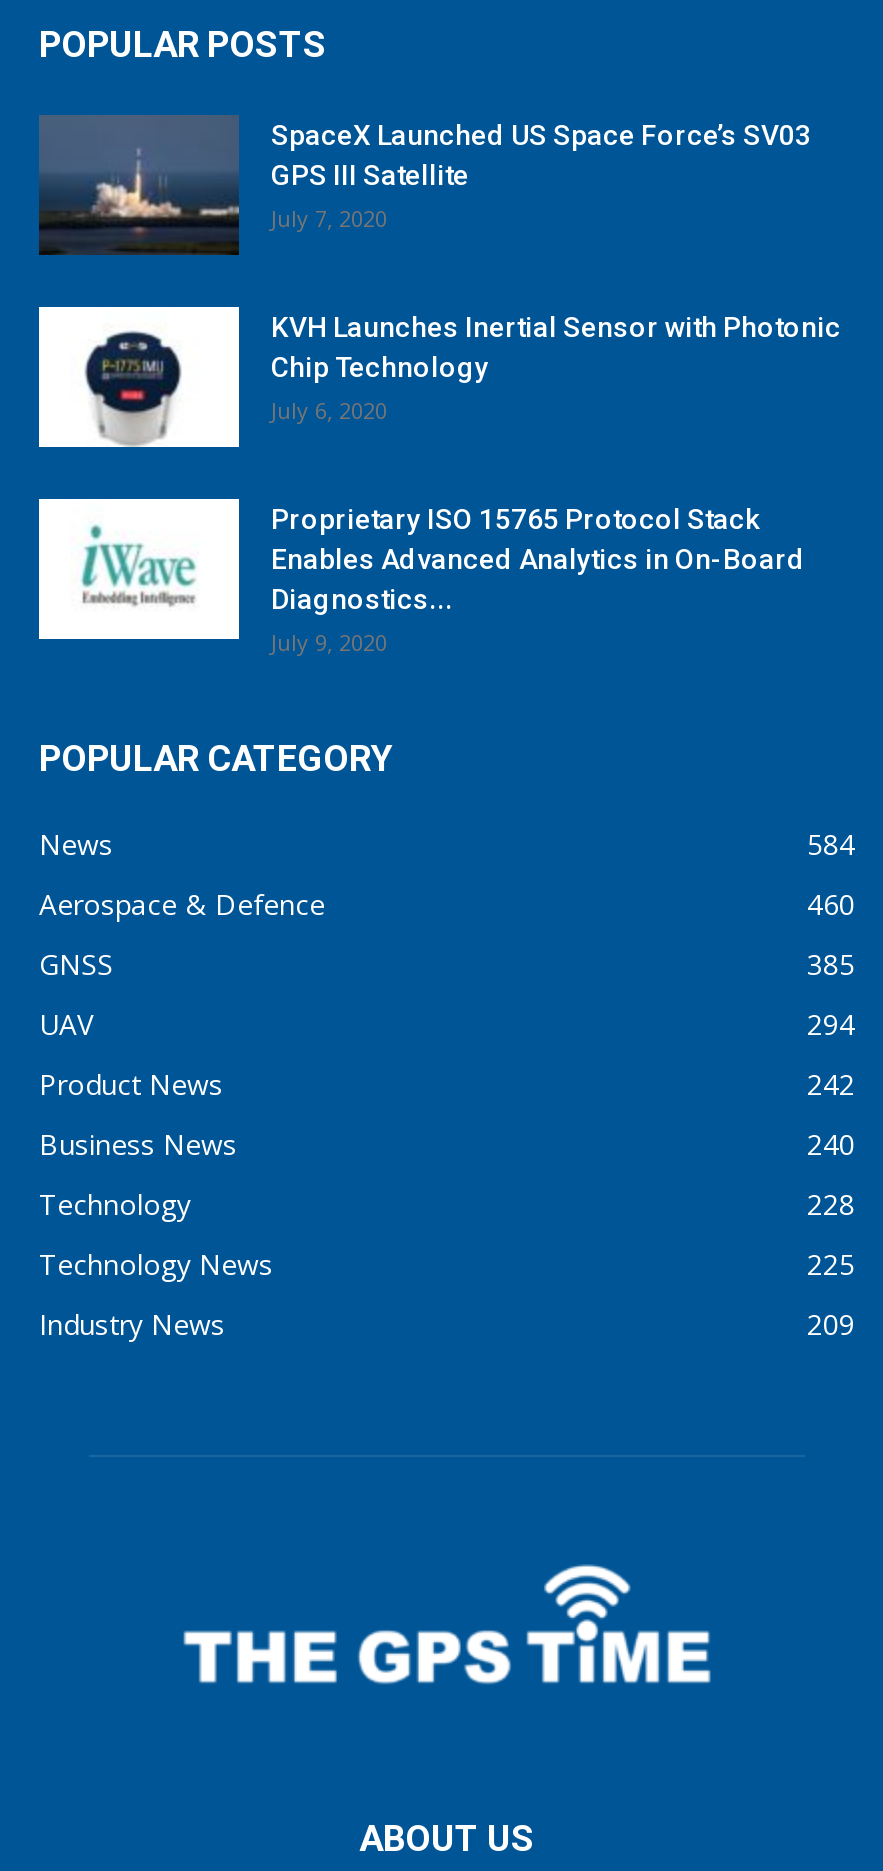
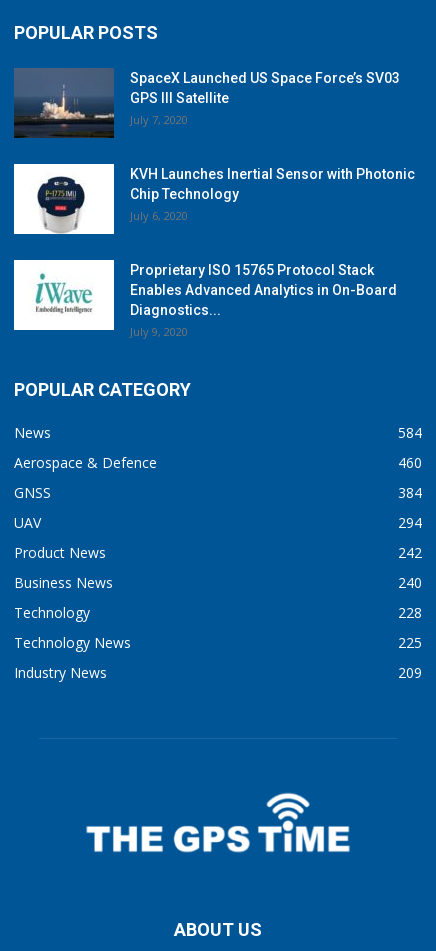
- 385
+ 384
